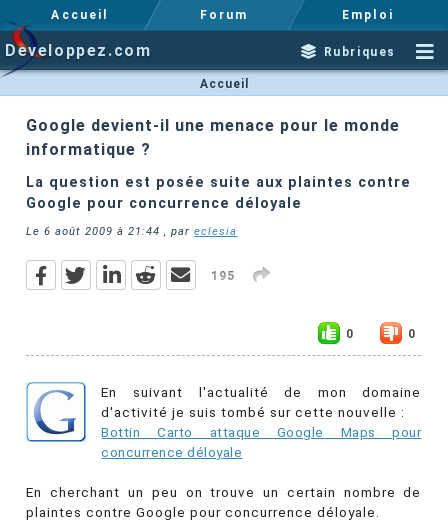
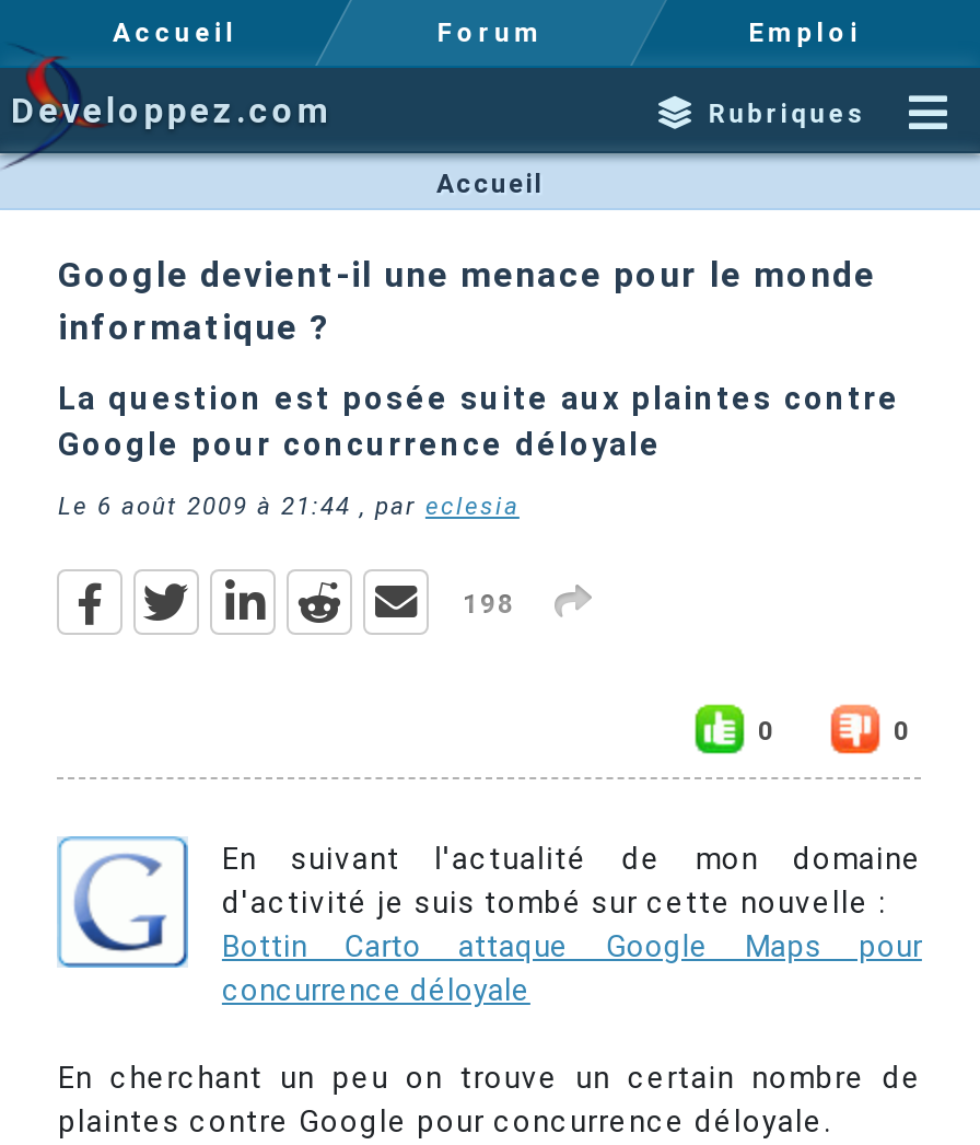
- 195
+ 198
